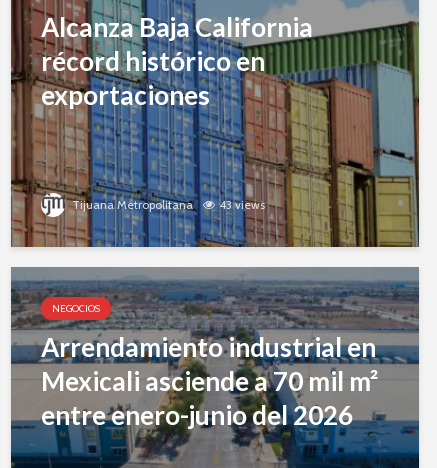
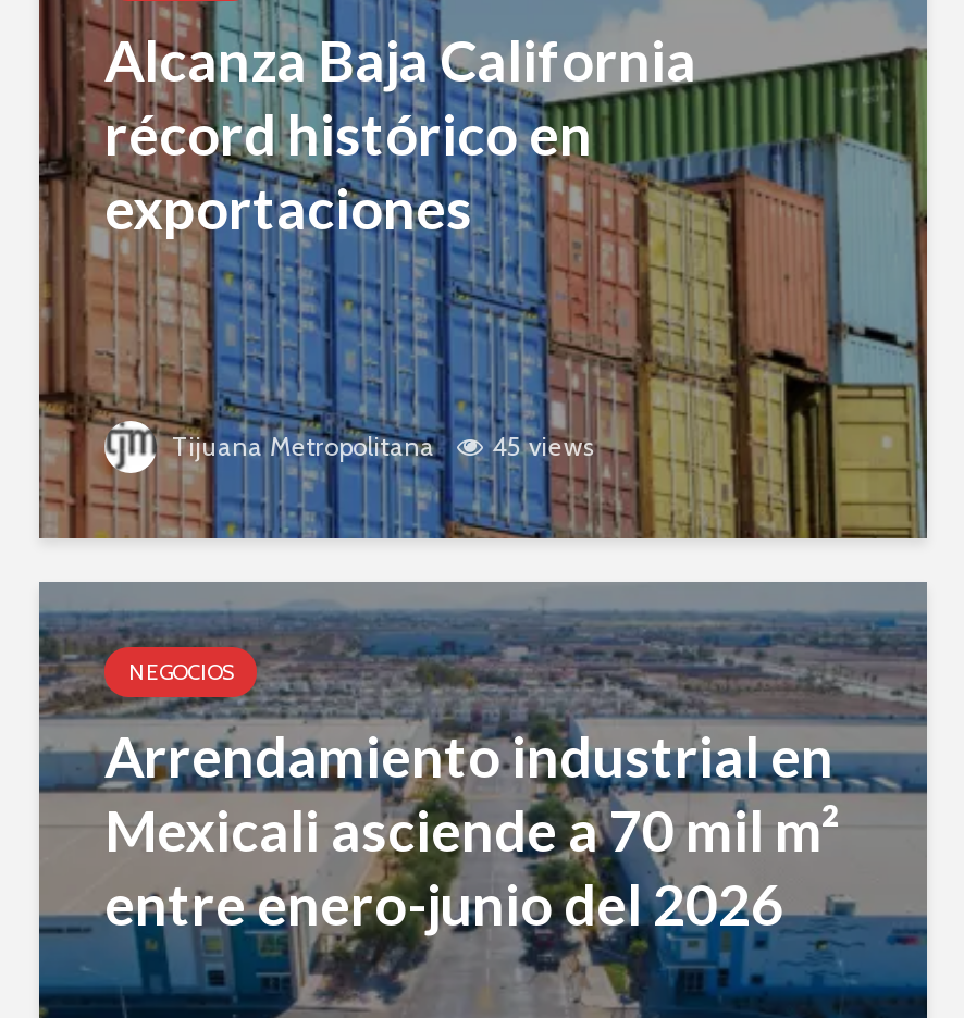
- Tijuana Metropolitana 43 views
+ Tijuana Metropolitana 45 views
